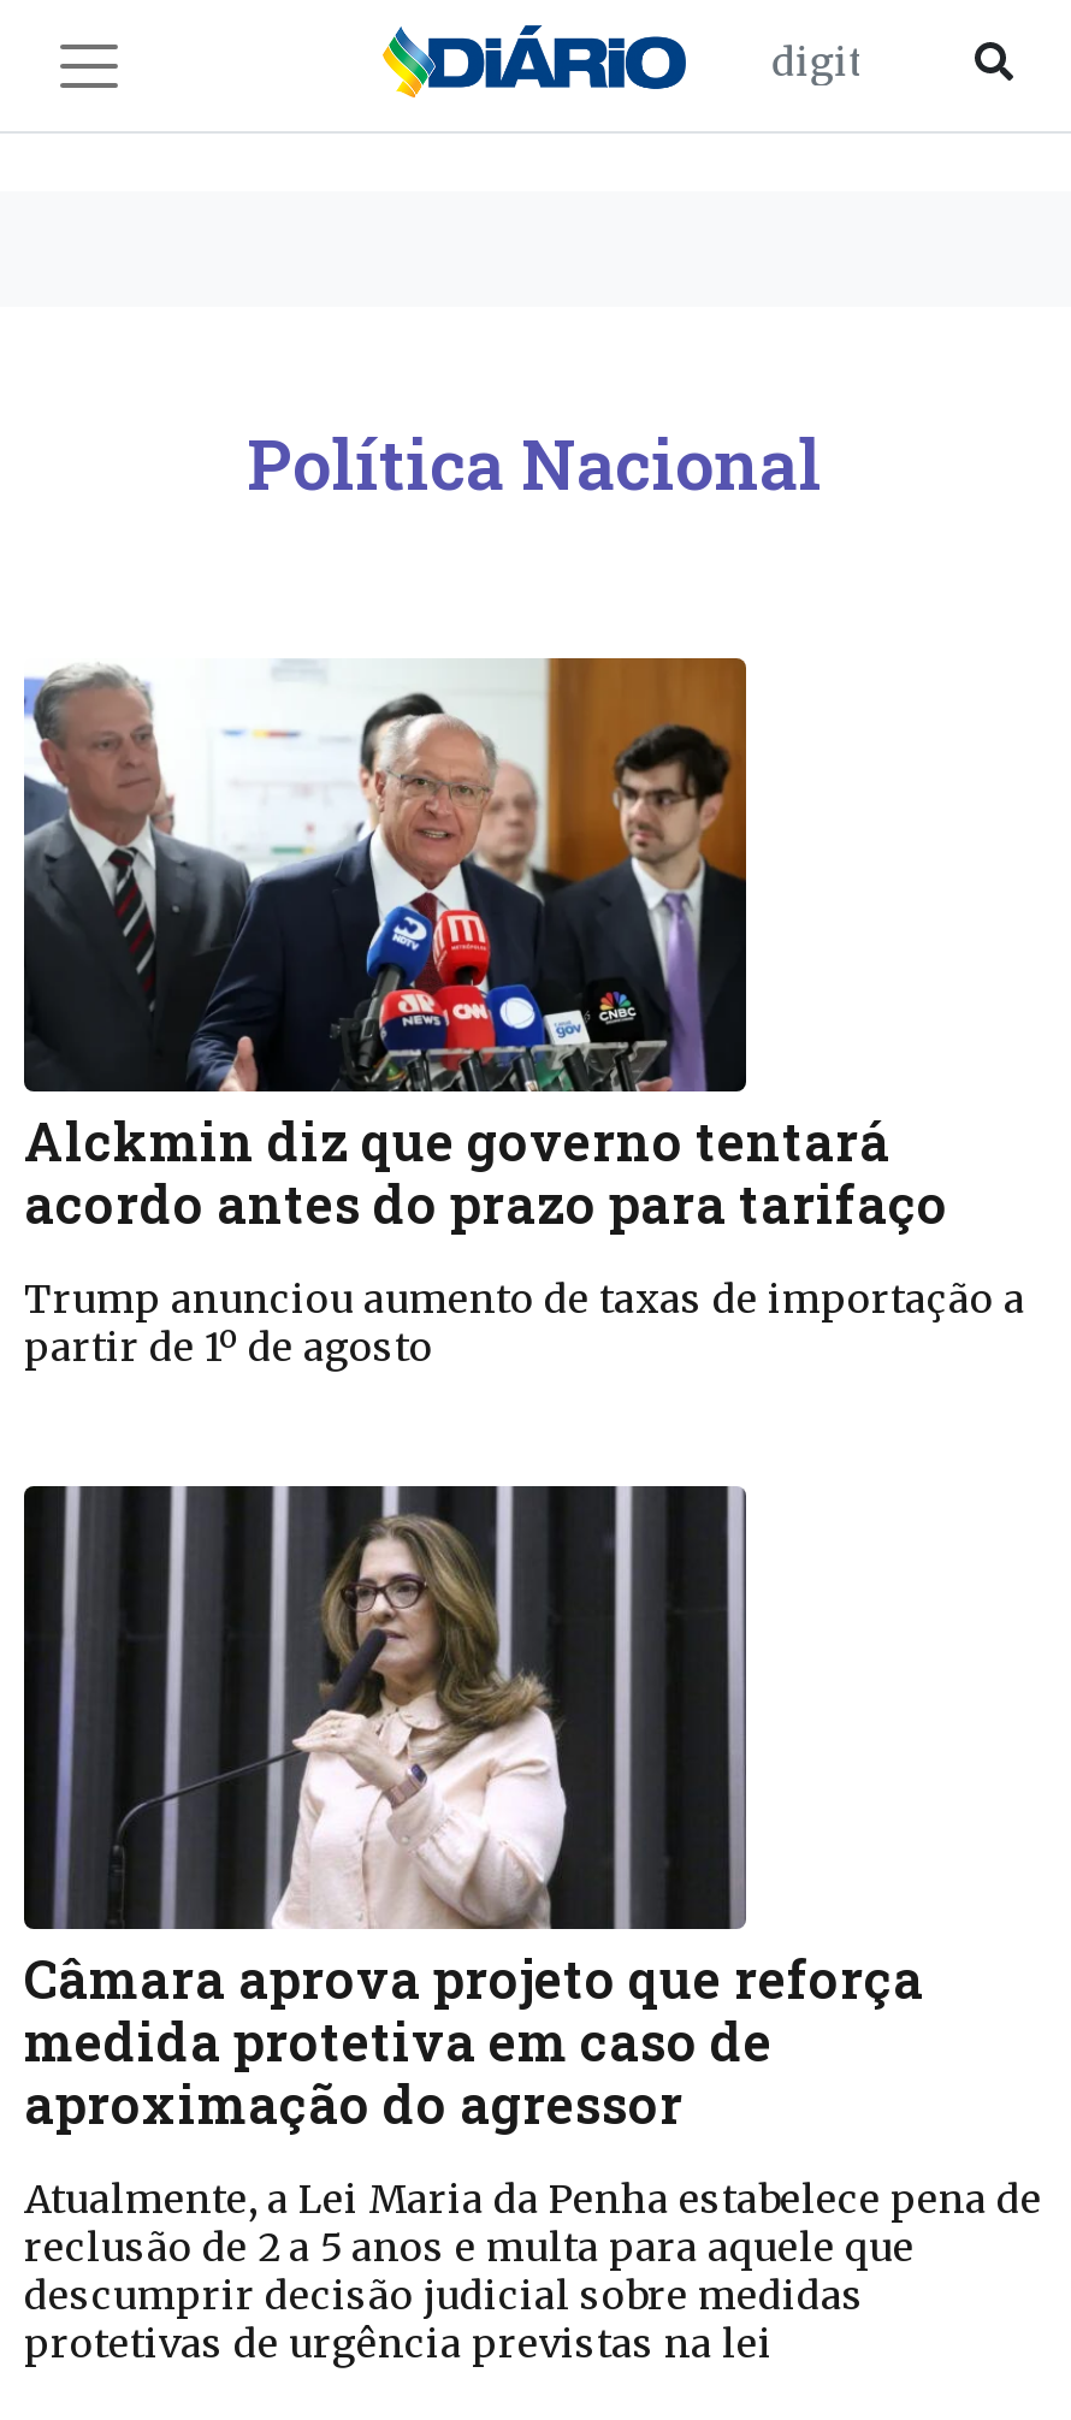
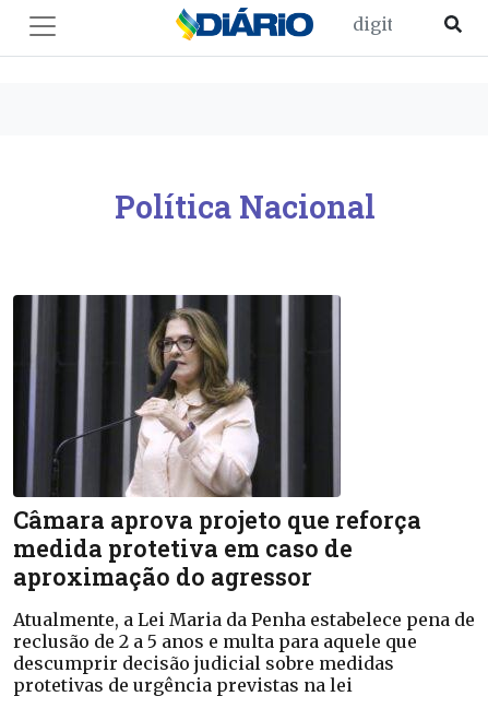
- [image]
- Alckmin diz que governo tentará
- acordo antes do prazo para tarifaço
- Trump anunciou aumento de taxas de importação a
- partir de 1º de agosto
